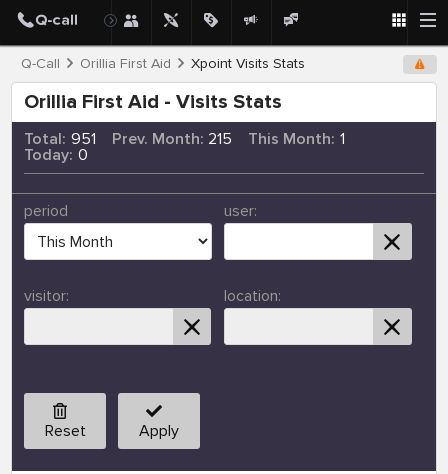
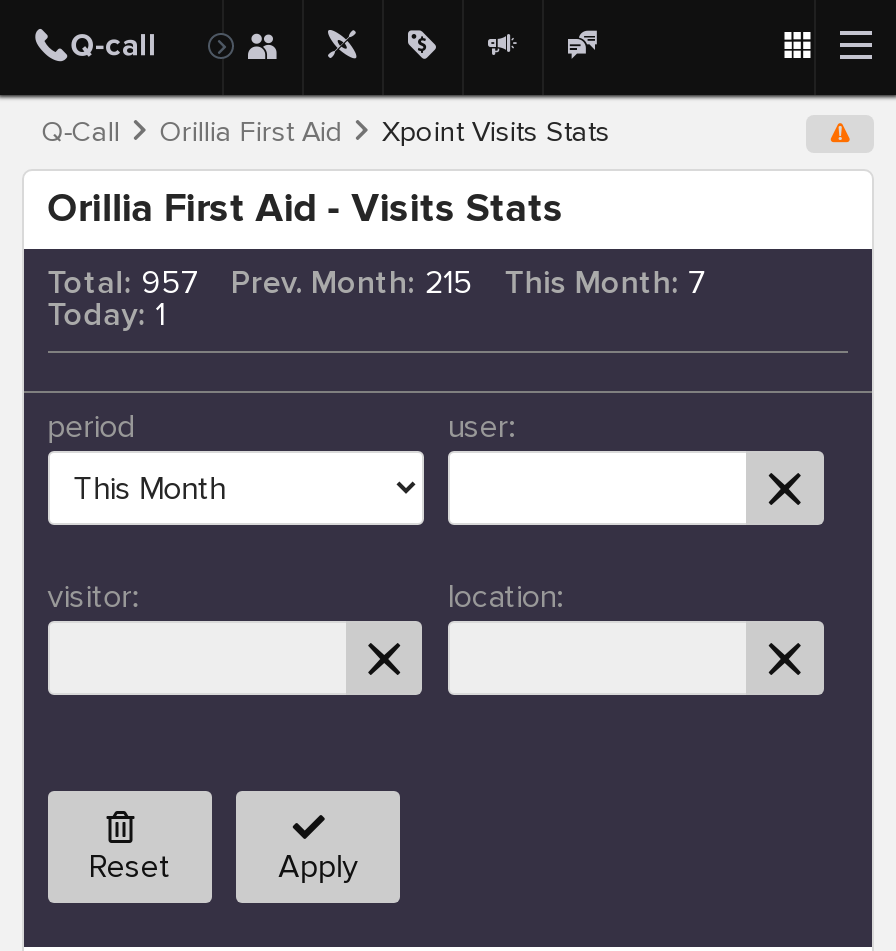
- Total: 951
+ Total: 957

- This Month: 1
+ This Month: 7

- Today: 0
+ Today: 1
